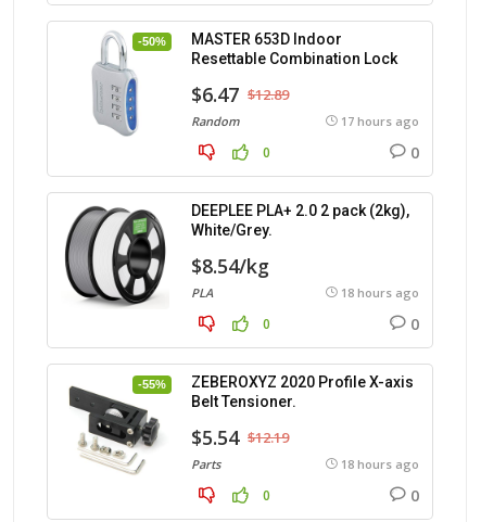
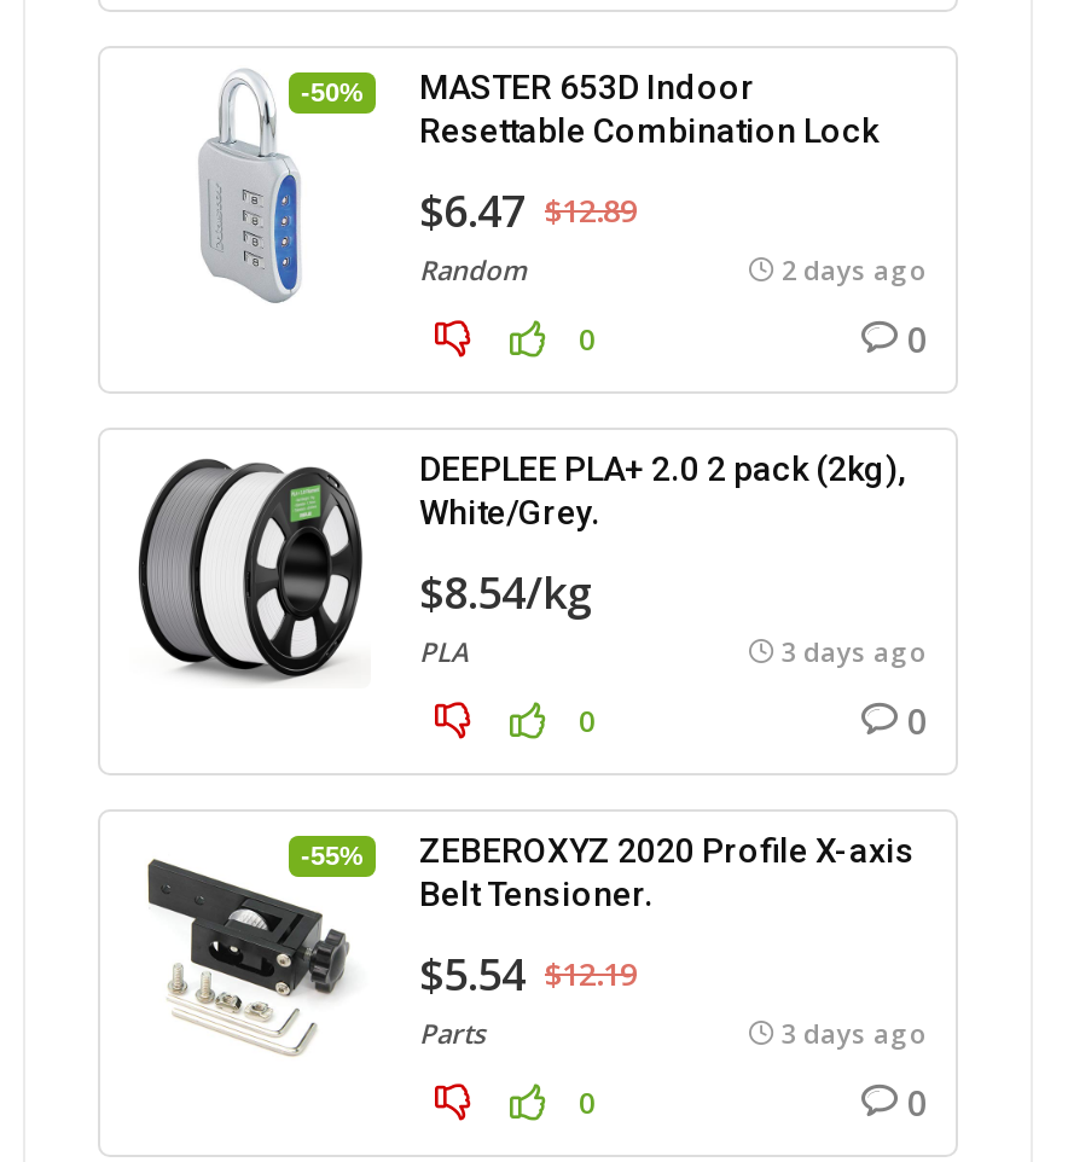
- 17 hours ago
+ 2 days ago

- 18 hours ago
+ 3 days ago

- 18 hours ago
+ 3 days ago
